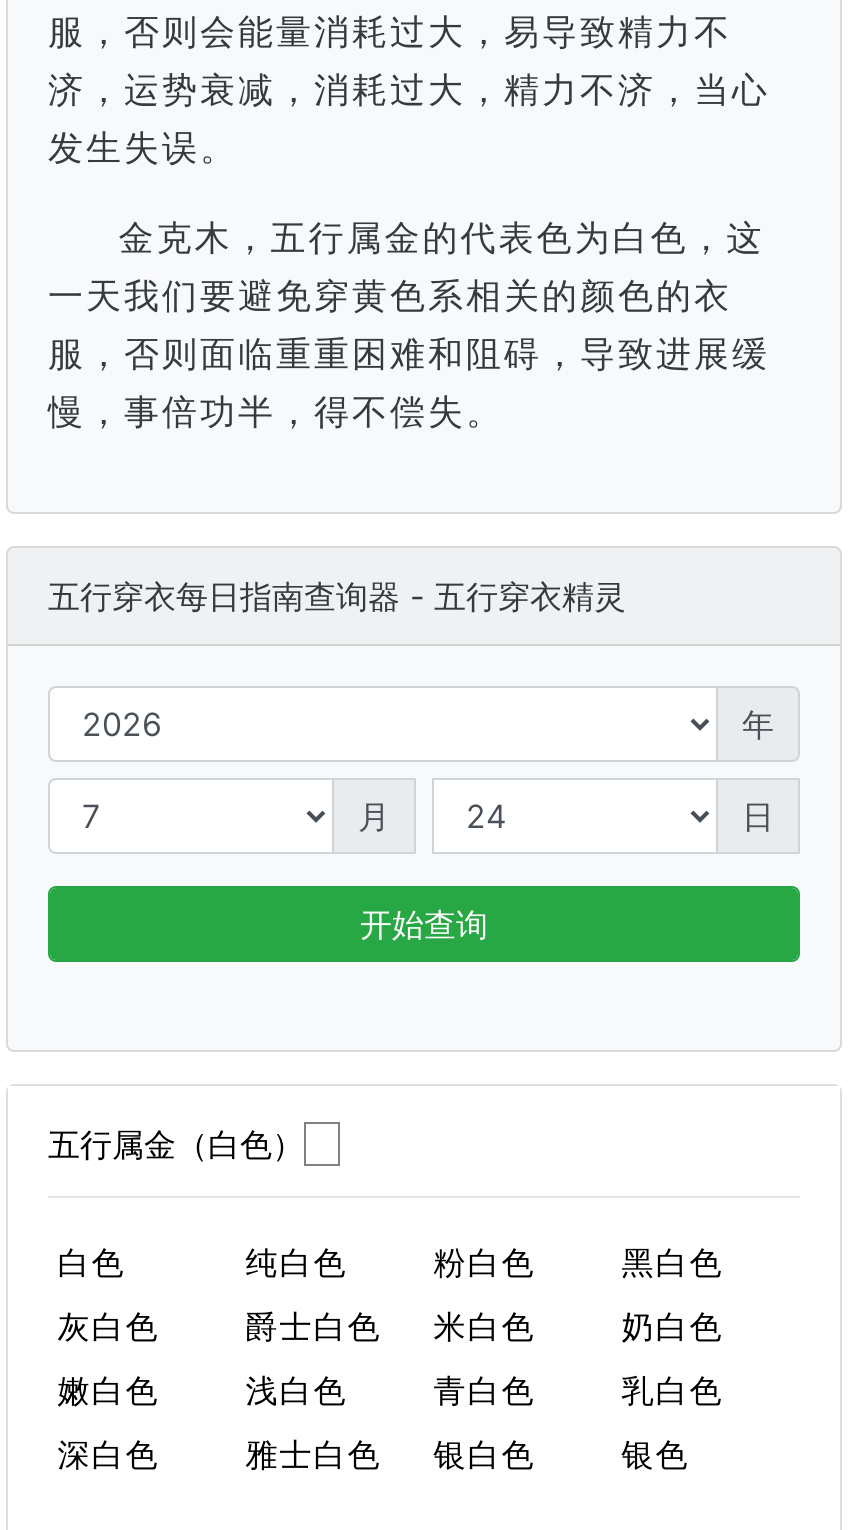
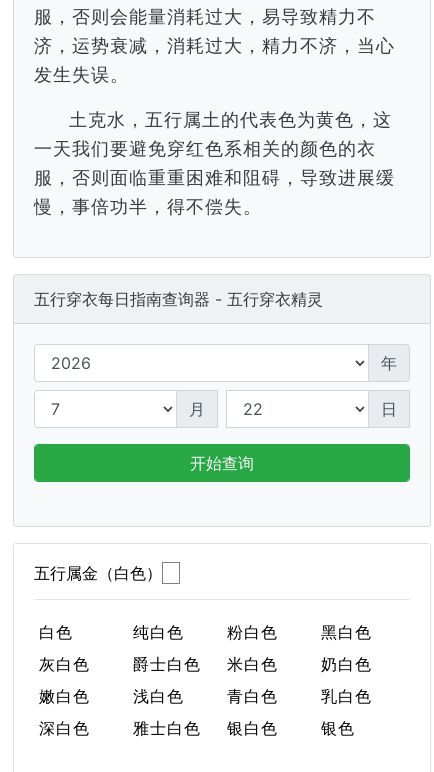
- 金克木，五行属金的代表色为白色，这
+ 土克水，五行属土的代表色为黄色，这

- 一天我们要避免穿黄色系相关的颜色的衣
+ 一天我们要避免穿红色系相关的颜色的衣
